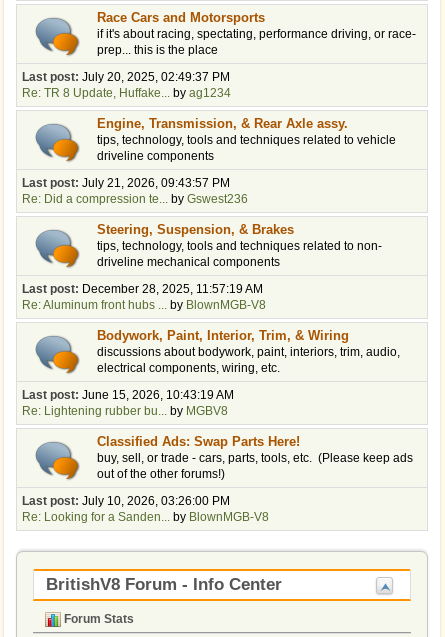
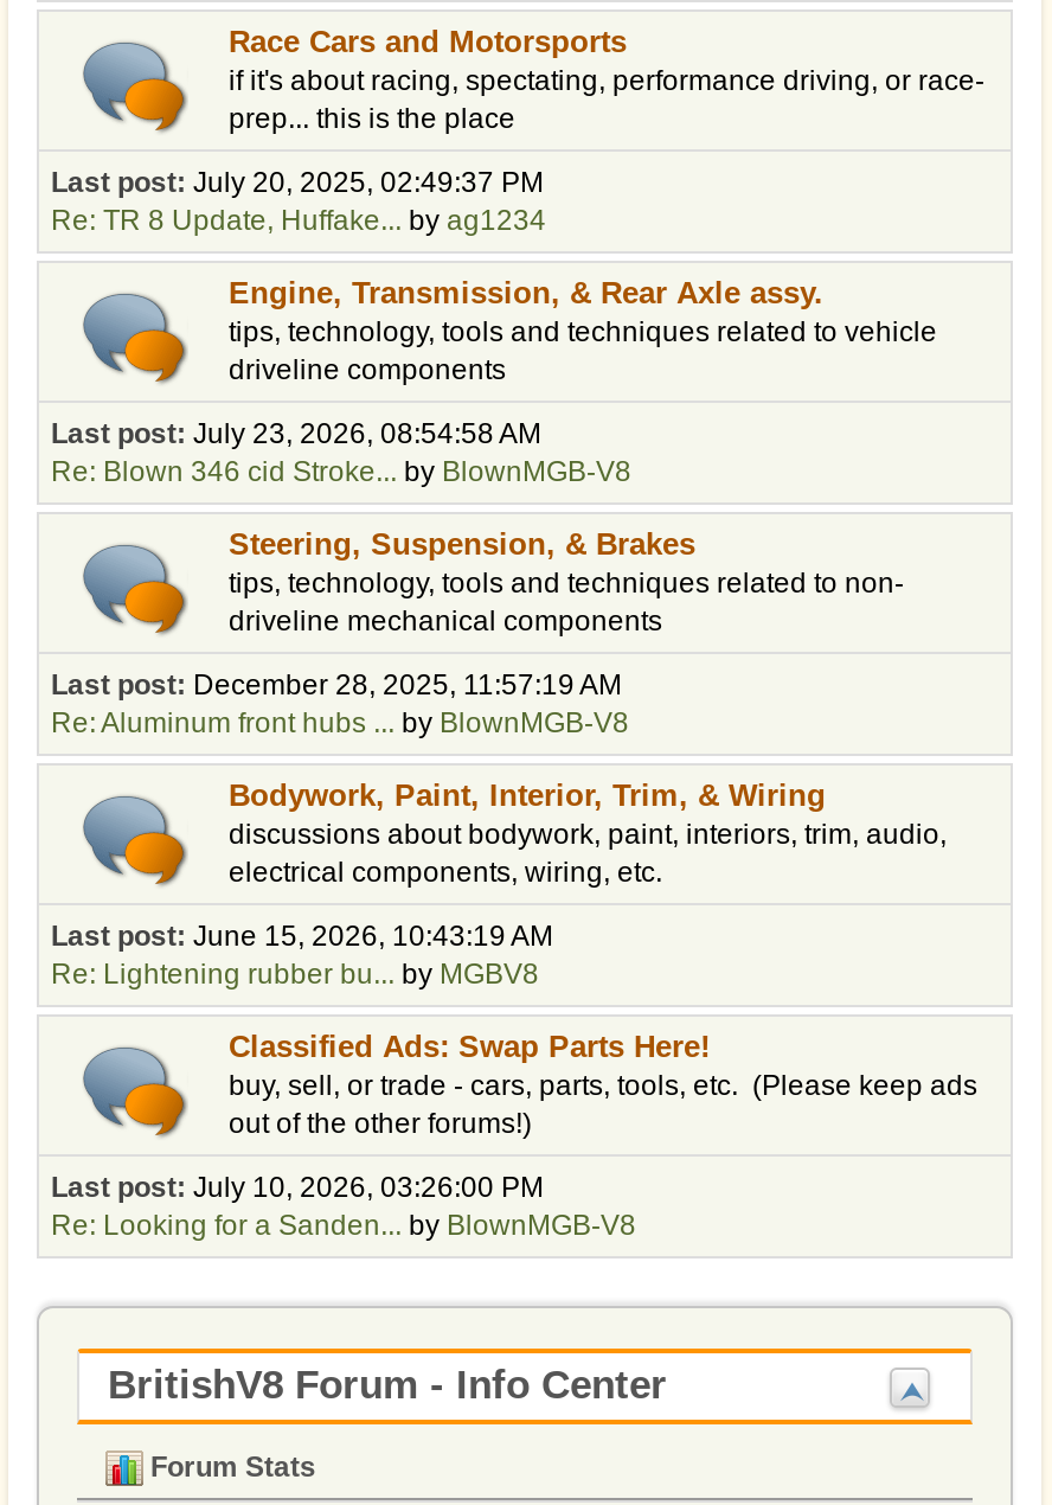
- Last post: July 21, 2026, 09:43:57 PM
+ Last post: July 23, 2026, 08:54:58 AM

- Re: Did a compression te... by Gswest236
+ Re: Blown 346 cid Stroke... by BlownMGB-V8
